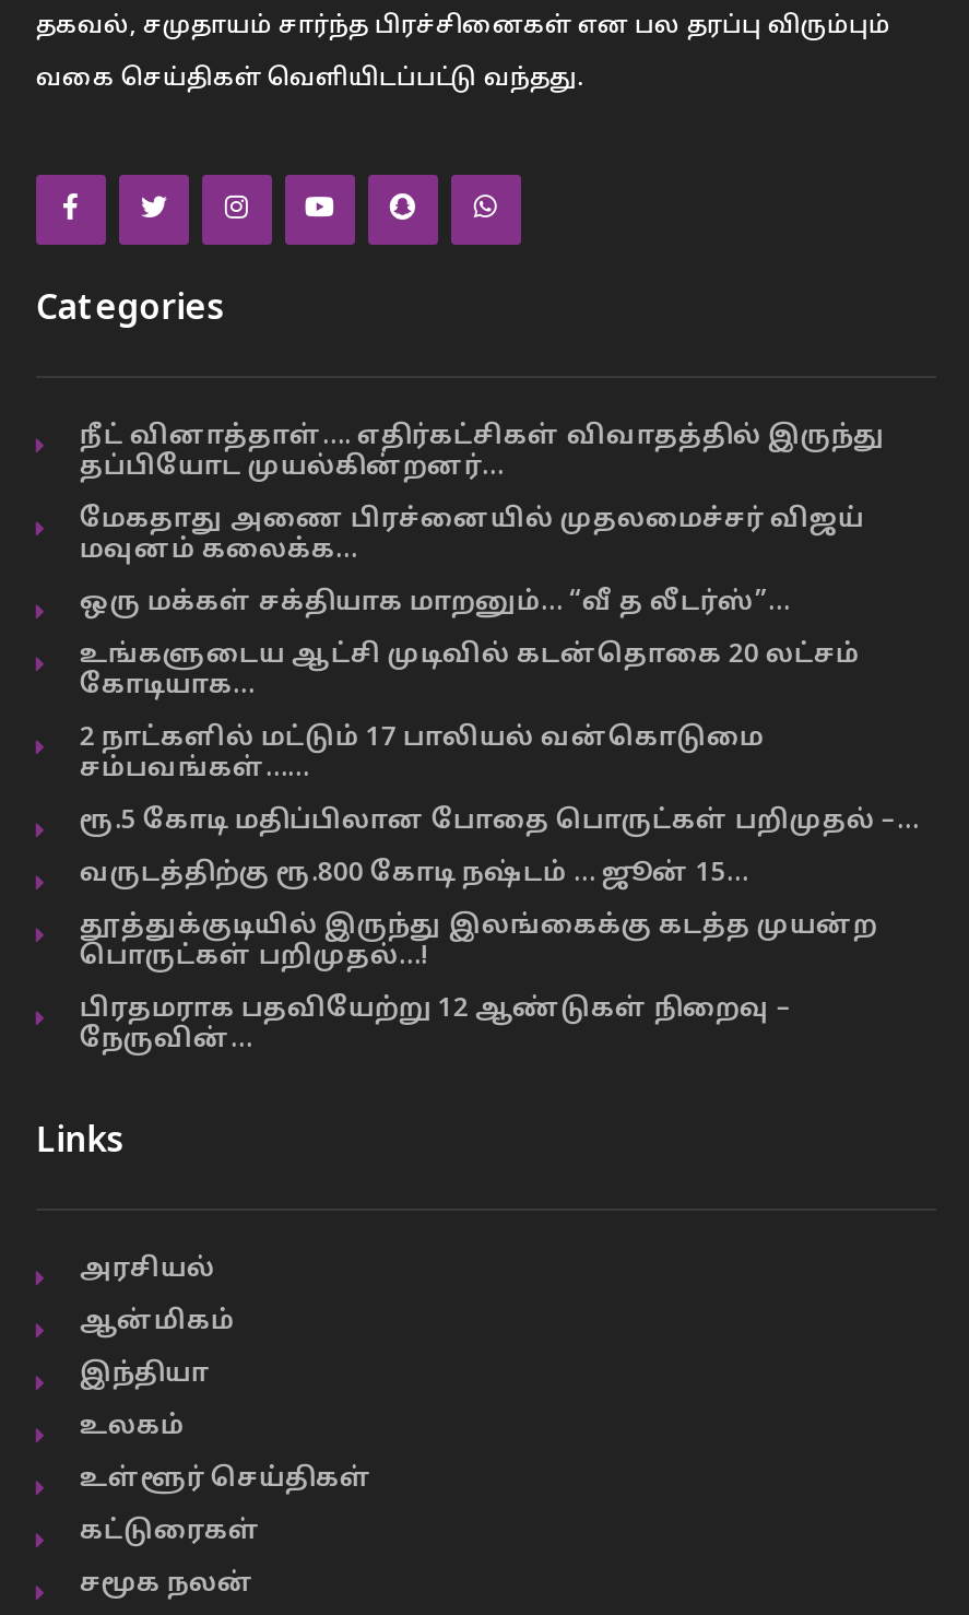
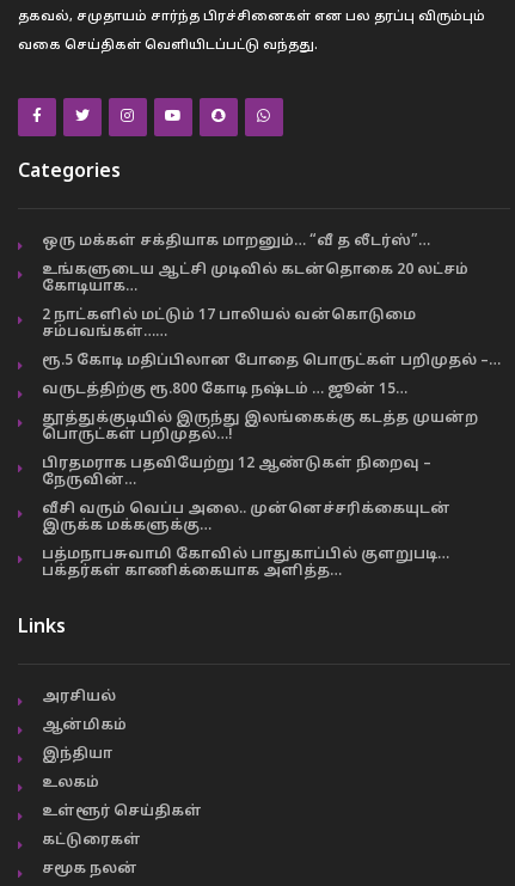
- நீட் வினாத்தாள்…. எதிர்கட்சிகள் விவாதத்தில் இருந்து
- தப்பியோட முயல்கின்றனர்…
- மேகதாது அணை பிரச்னையில் முதலமைச்சர் விஜய்
- மவுனம் கலைக்க…

moved up: ஒரு மக்கள் சக்தியாக மாறனும்… “வீ த லீடர்ஸ்”… | உங்களுடைய ஆட்சி முடிவில் கடன்தொகை 20 லட்சம் | கோடியாக… | ... | பிரதமராக பதவியேற்று 12 ஆண்டுகள் நிறைவு – | நேருவின்…

+ வீசி வரும் வெப்ப அலை.. முன்னெச்சரிக்கையுடன்
+ இருக்க மக்களுக்கு…
+ பத்மநாபசுவாமி கோவில் பாதுகாப்பில் குளறுபடி…
+ பக்தர்கள் காணிக்கையாக அளித்த…
